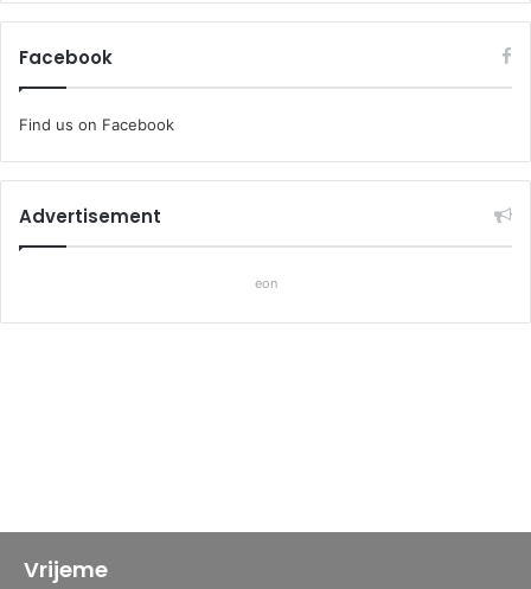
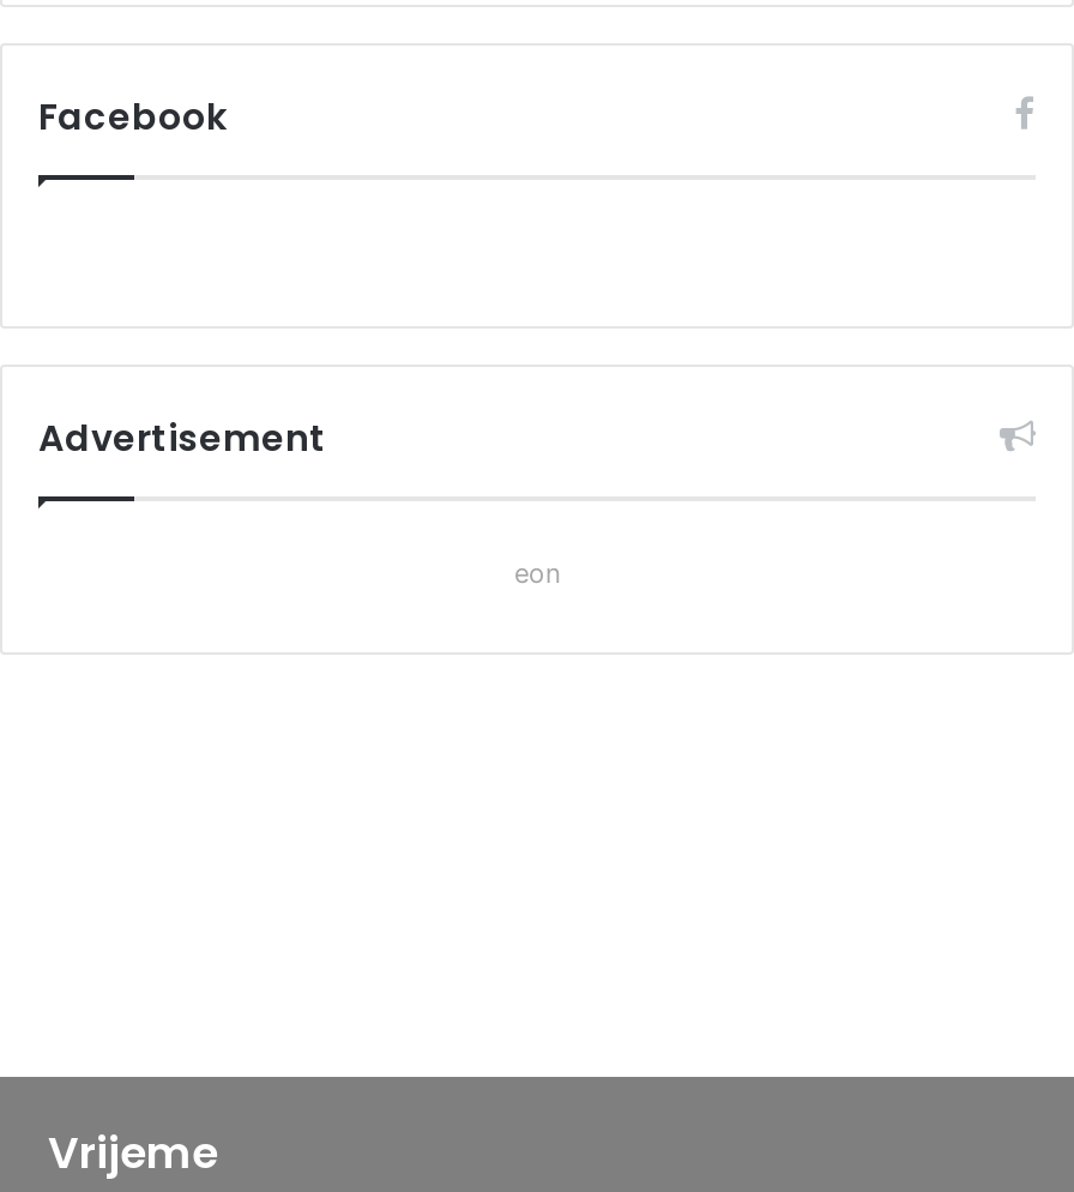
- Find us on Facebook
